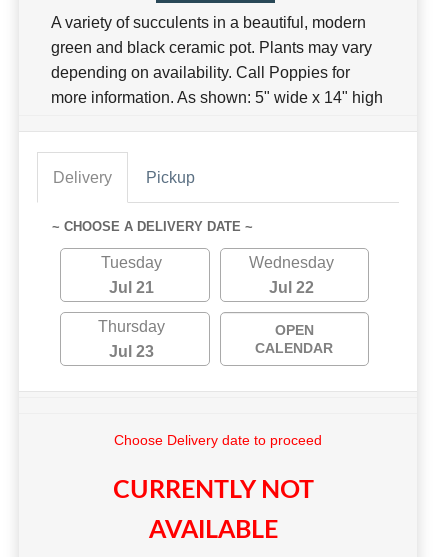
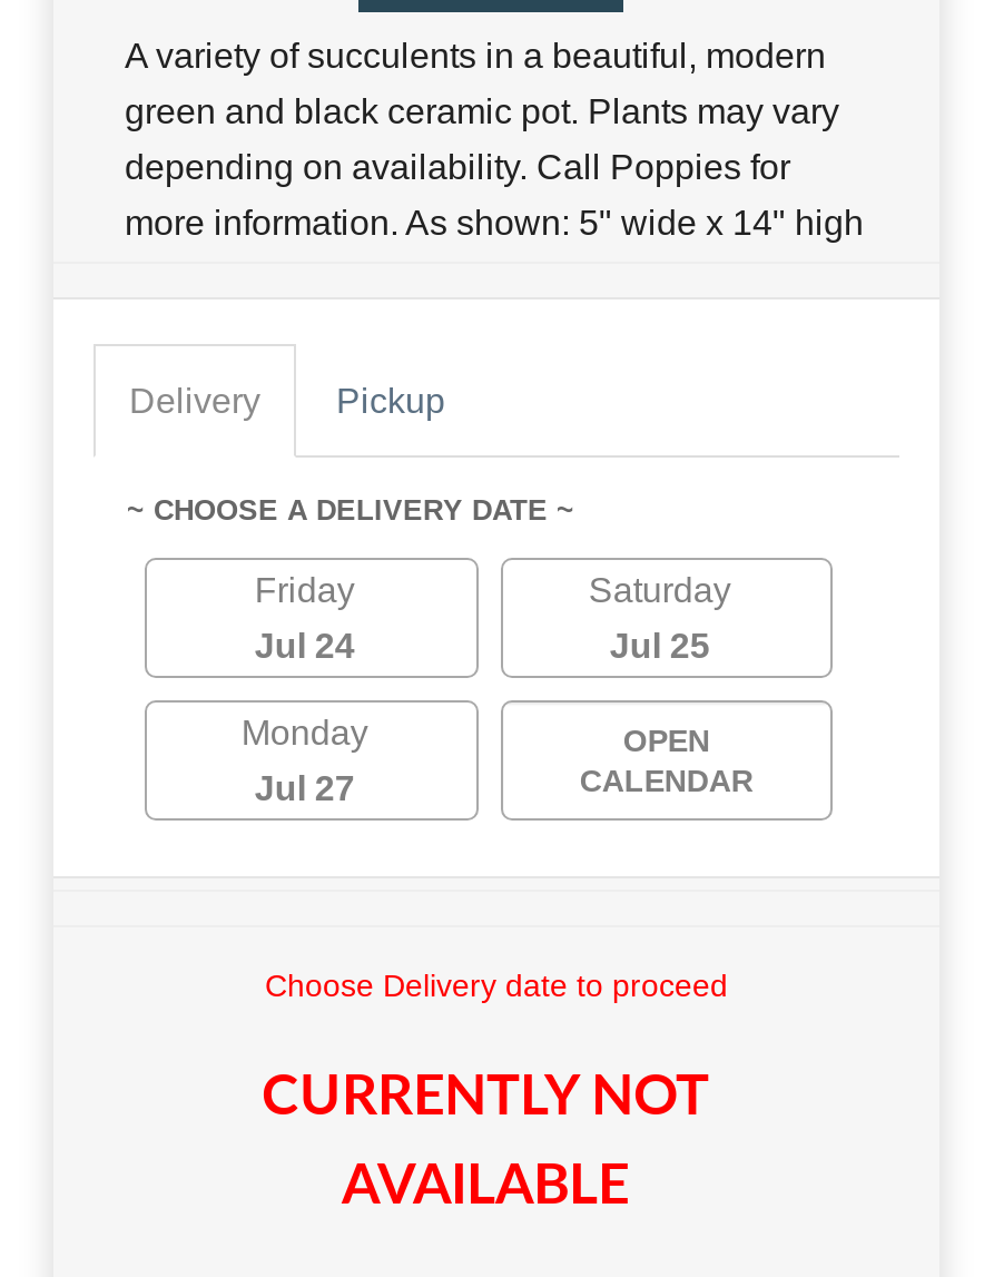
- Tuesday
+ Friday

- Wednesday
+ Saturday

- Jul 21
+ Jul 24

- Jul 22
+ Jul 25

- Thursday
+ Monday

- Jul 23
+ Jul 27
